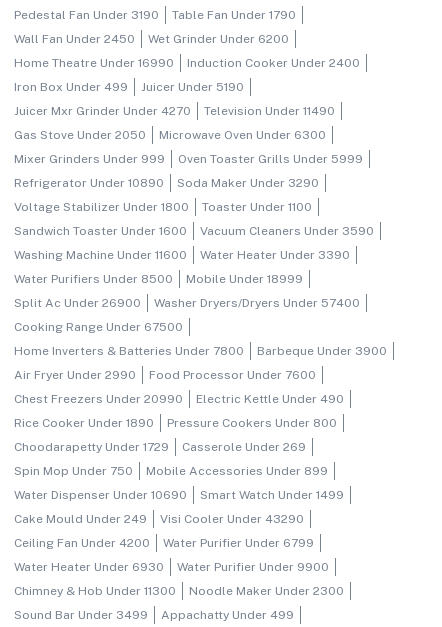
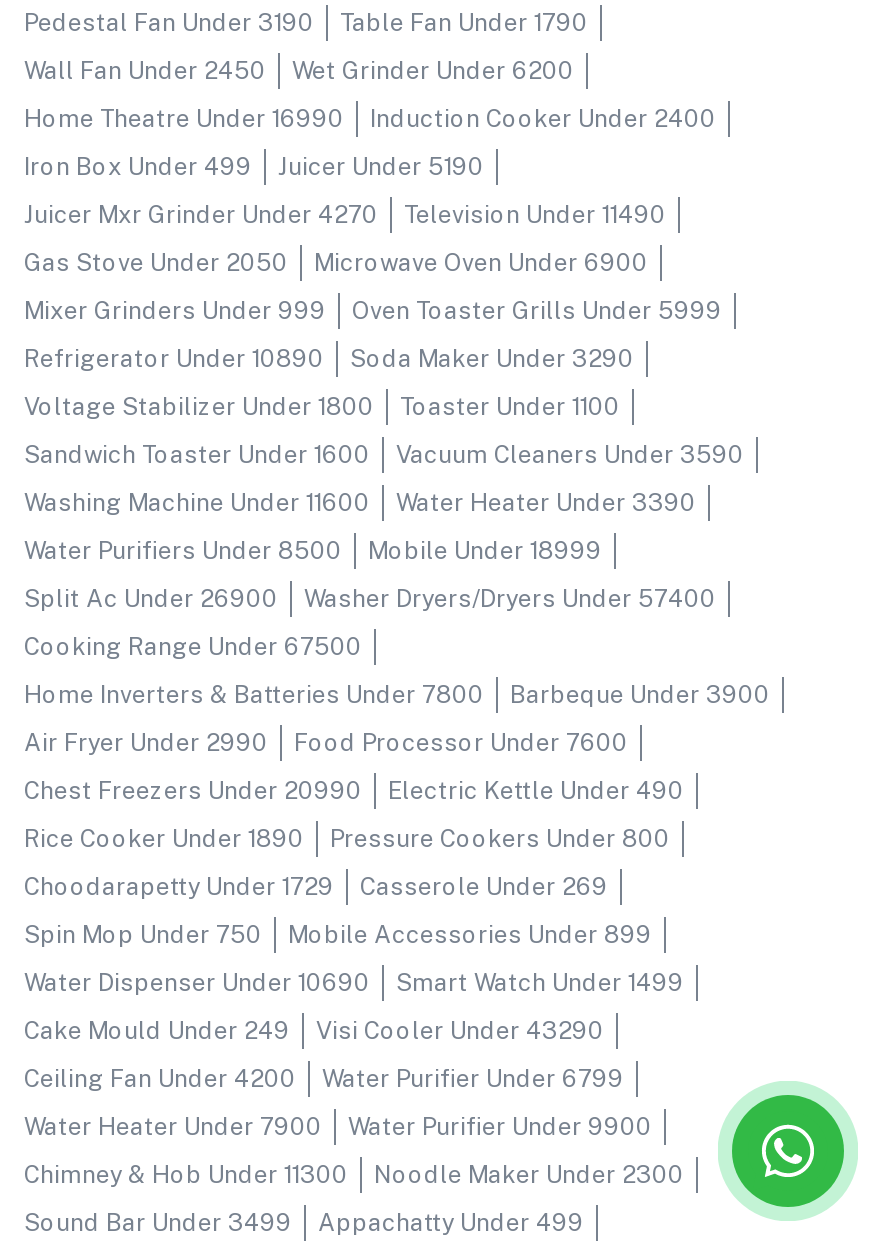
- Microwave Oven Under 6300
+ Microwave Oven Under 6900

+ [image]

- Water Heater Under 6930
+ Water Heater Under 7900
